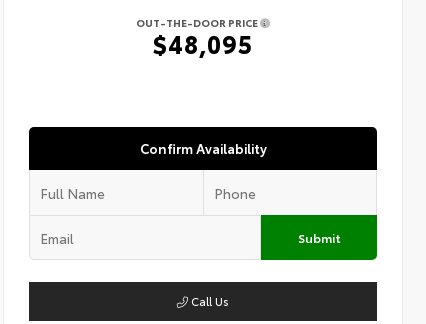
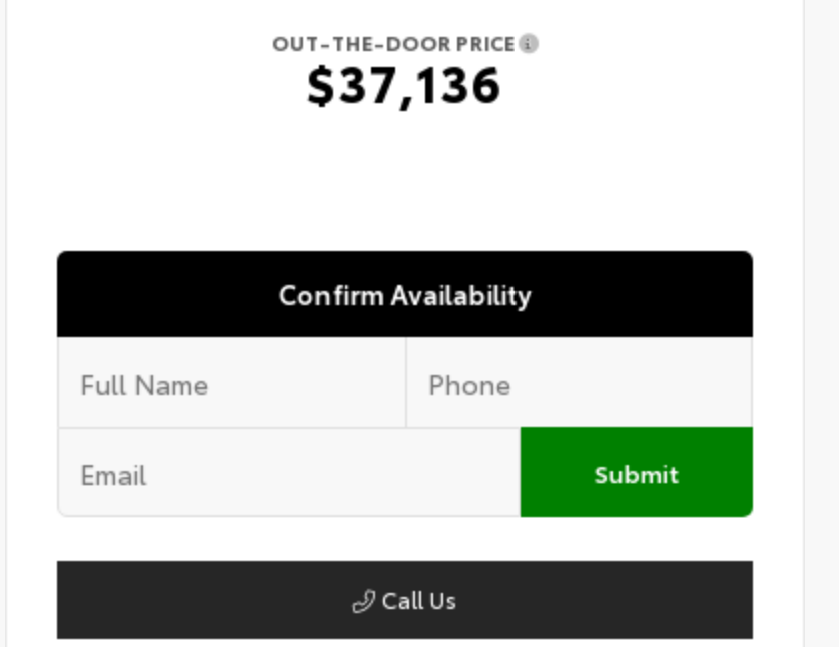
- $48,095
+ $37,136
